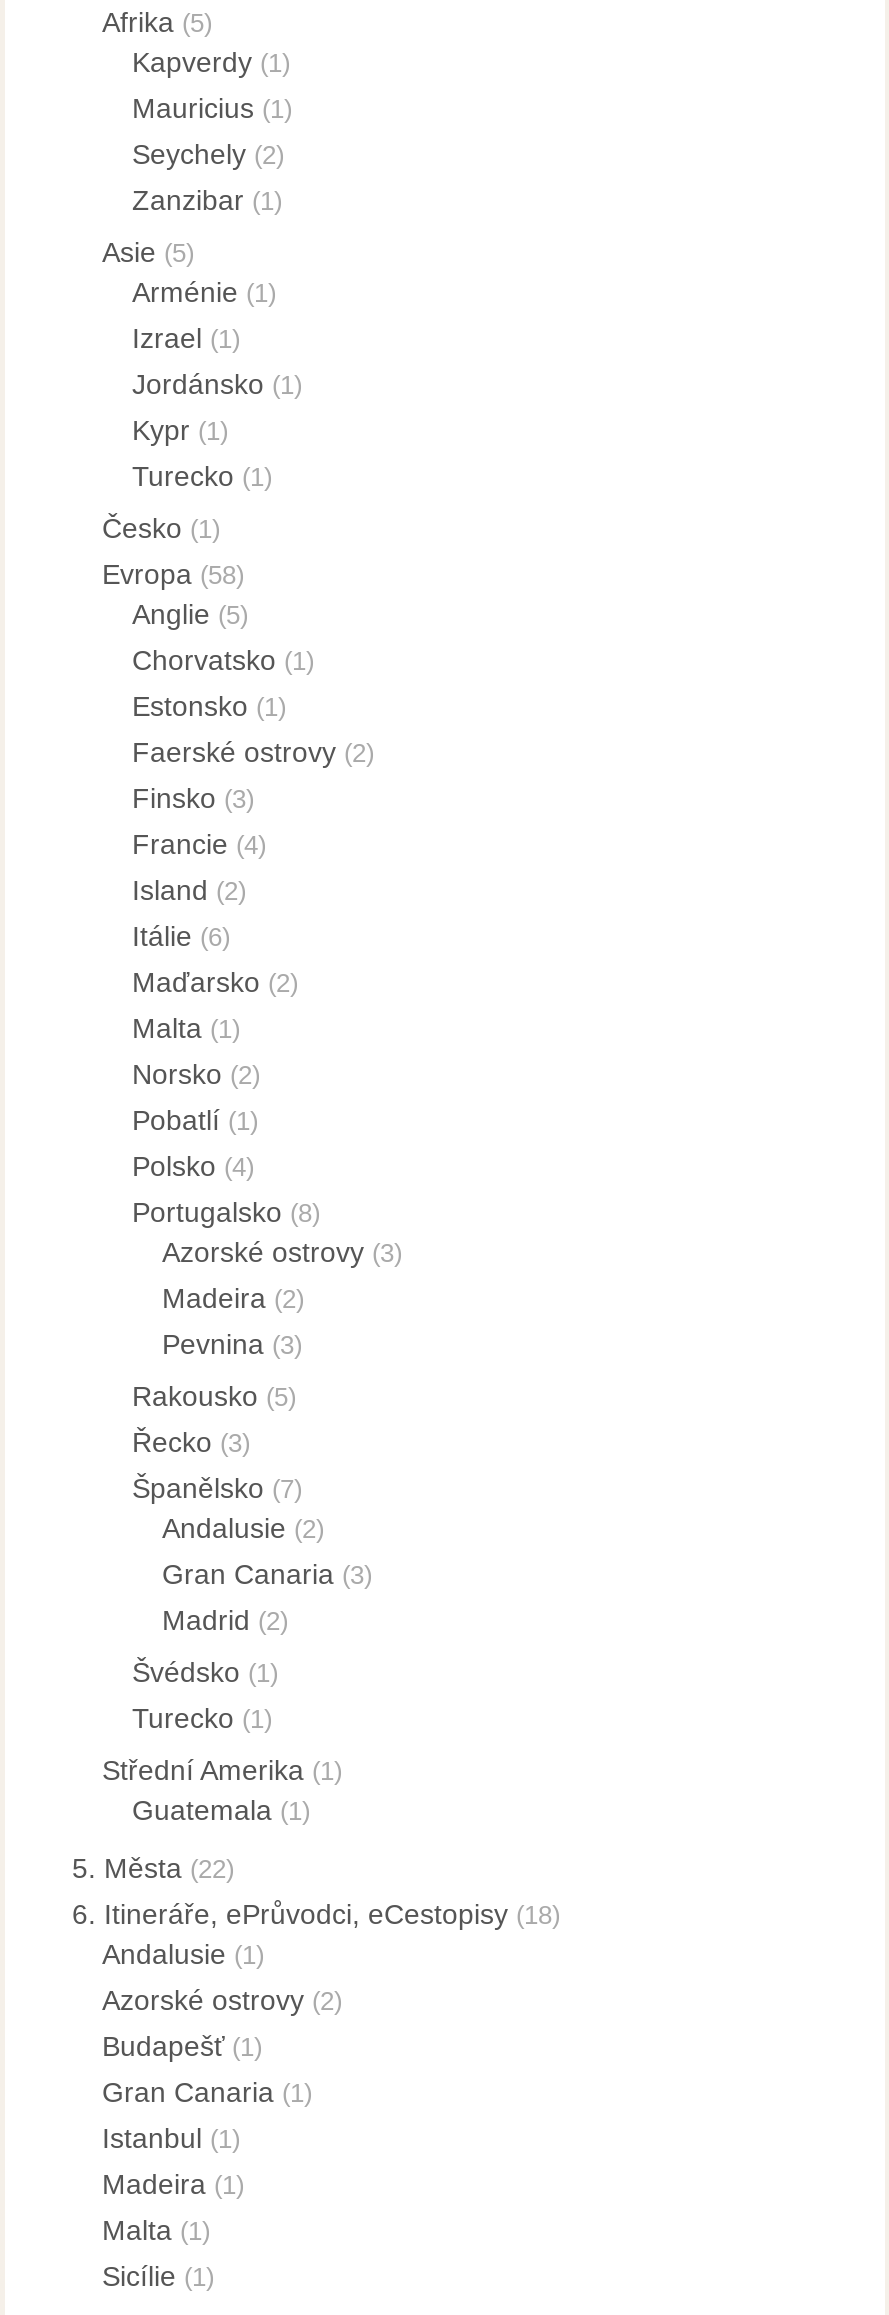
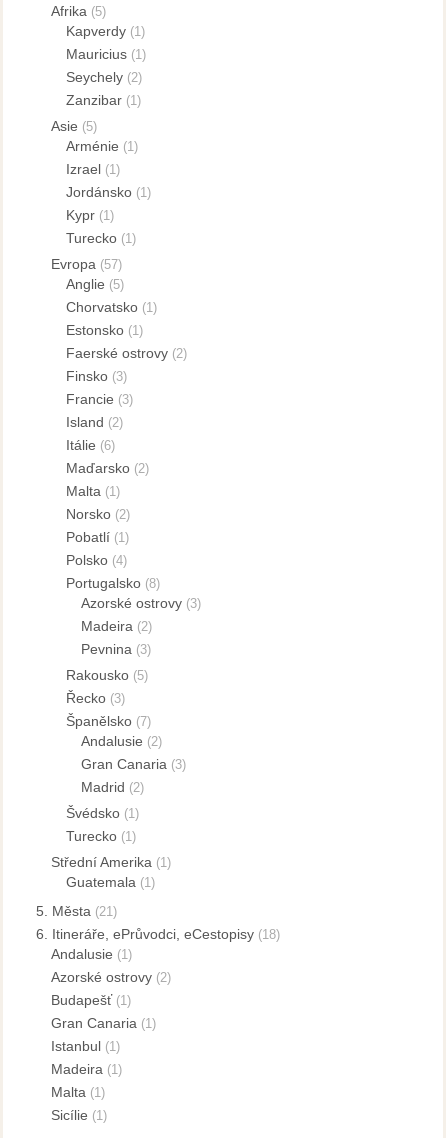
- Česko (1)
- Evropa (58)
+ Evropa (57)

- Francie (4)
+ Francie (3)

- 5. Města (22)
+ 5. Města (21)
